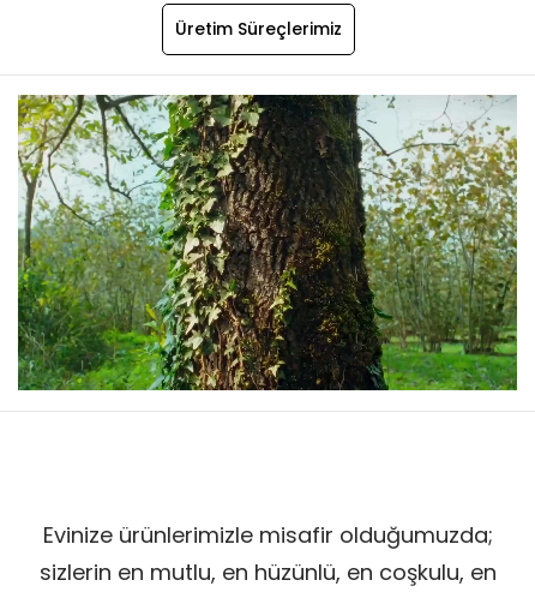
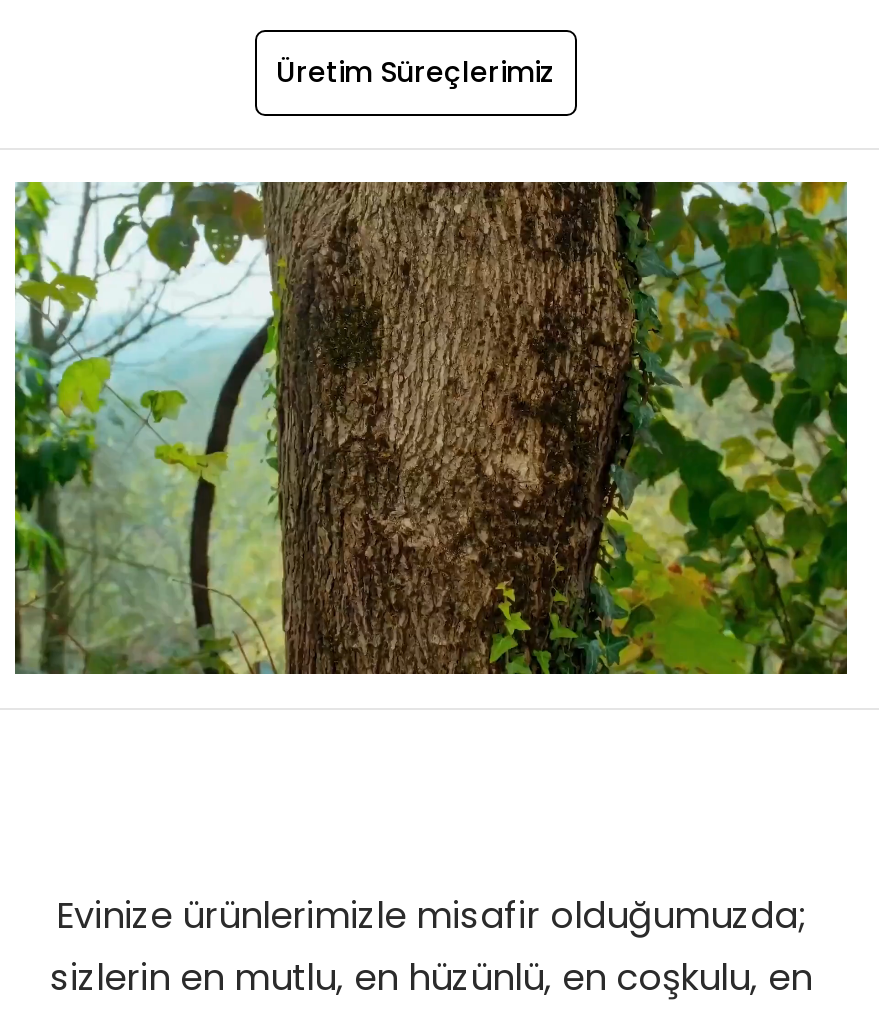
- [image]
+ [image]
